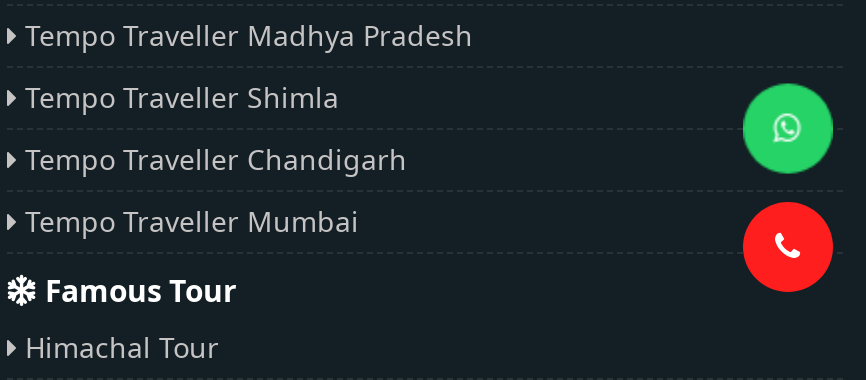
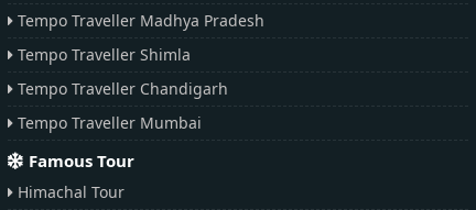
- [image]

- [image]
